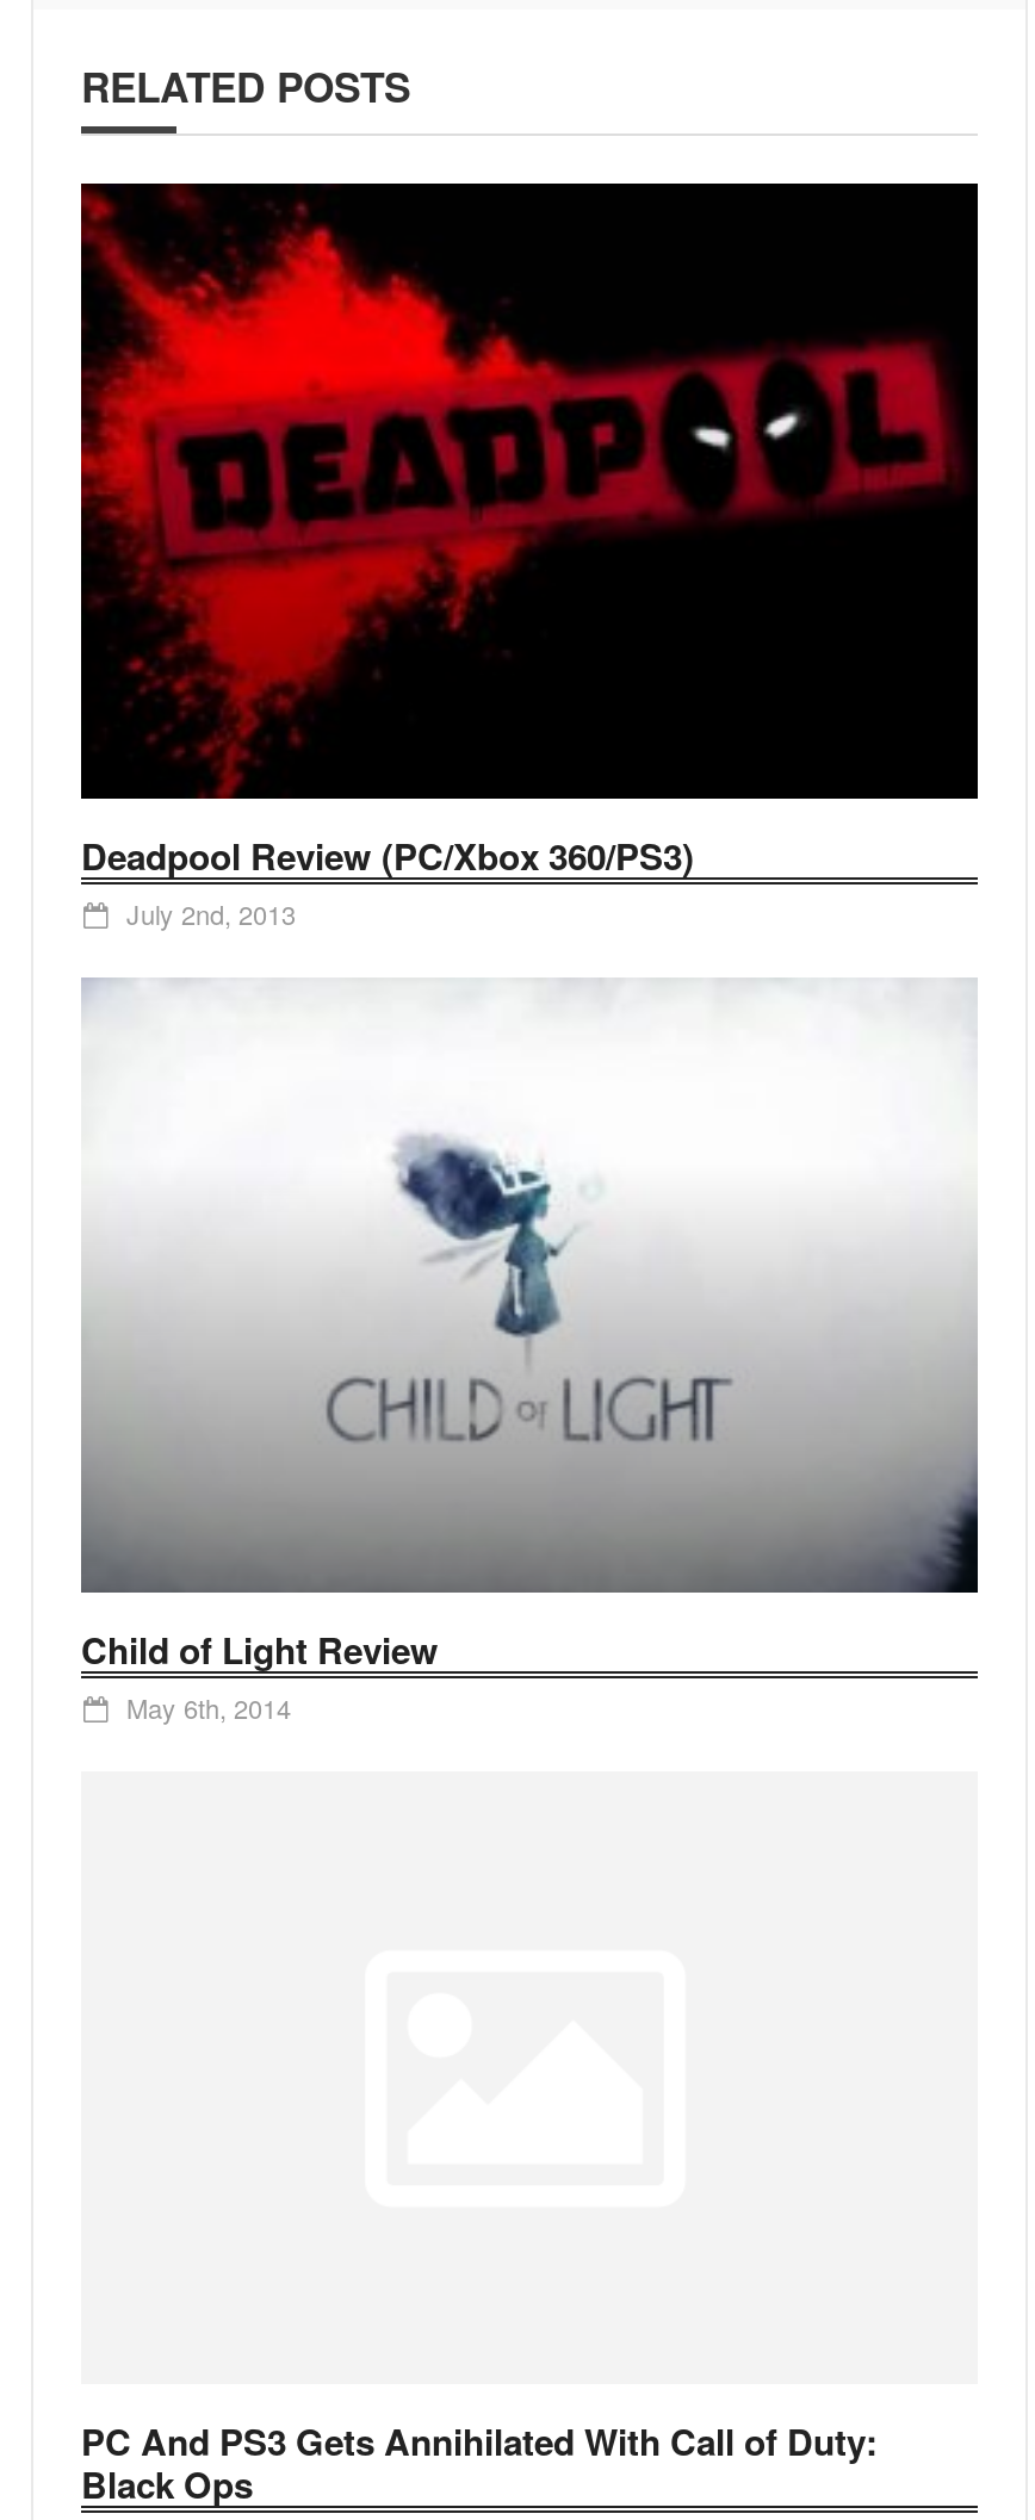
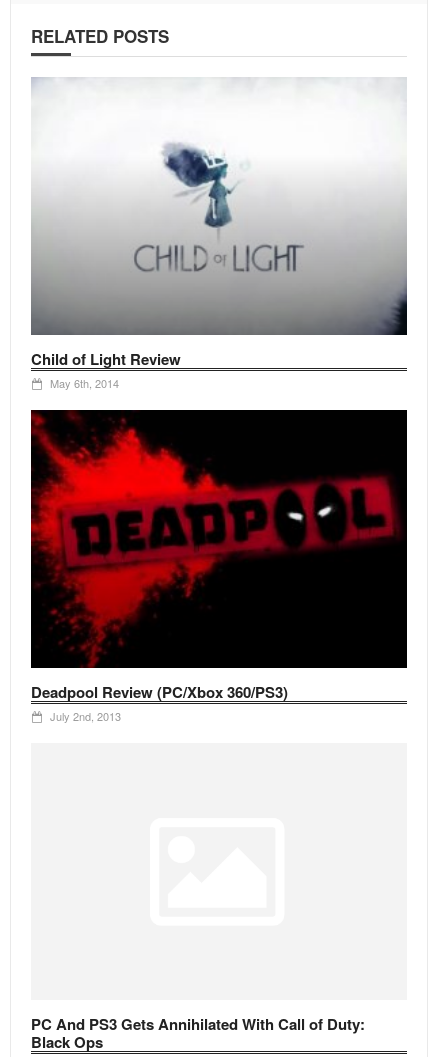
moved down: [image] | Deadpool Review (PC/Xbox 360/PS3) | July 2nd, 2013

moved up: [image]

moved up: [image]

moved up: Child of Light Review | May 6th, 2014
